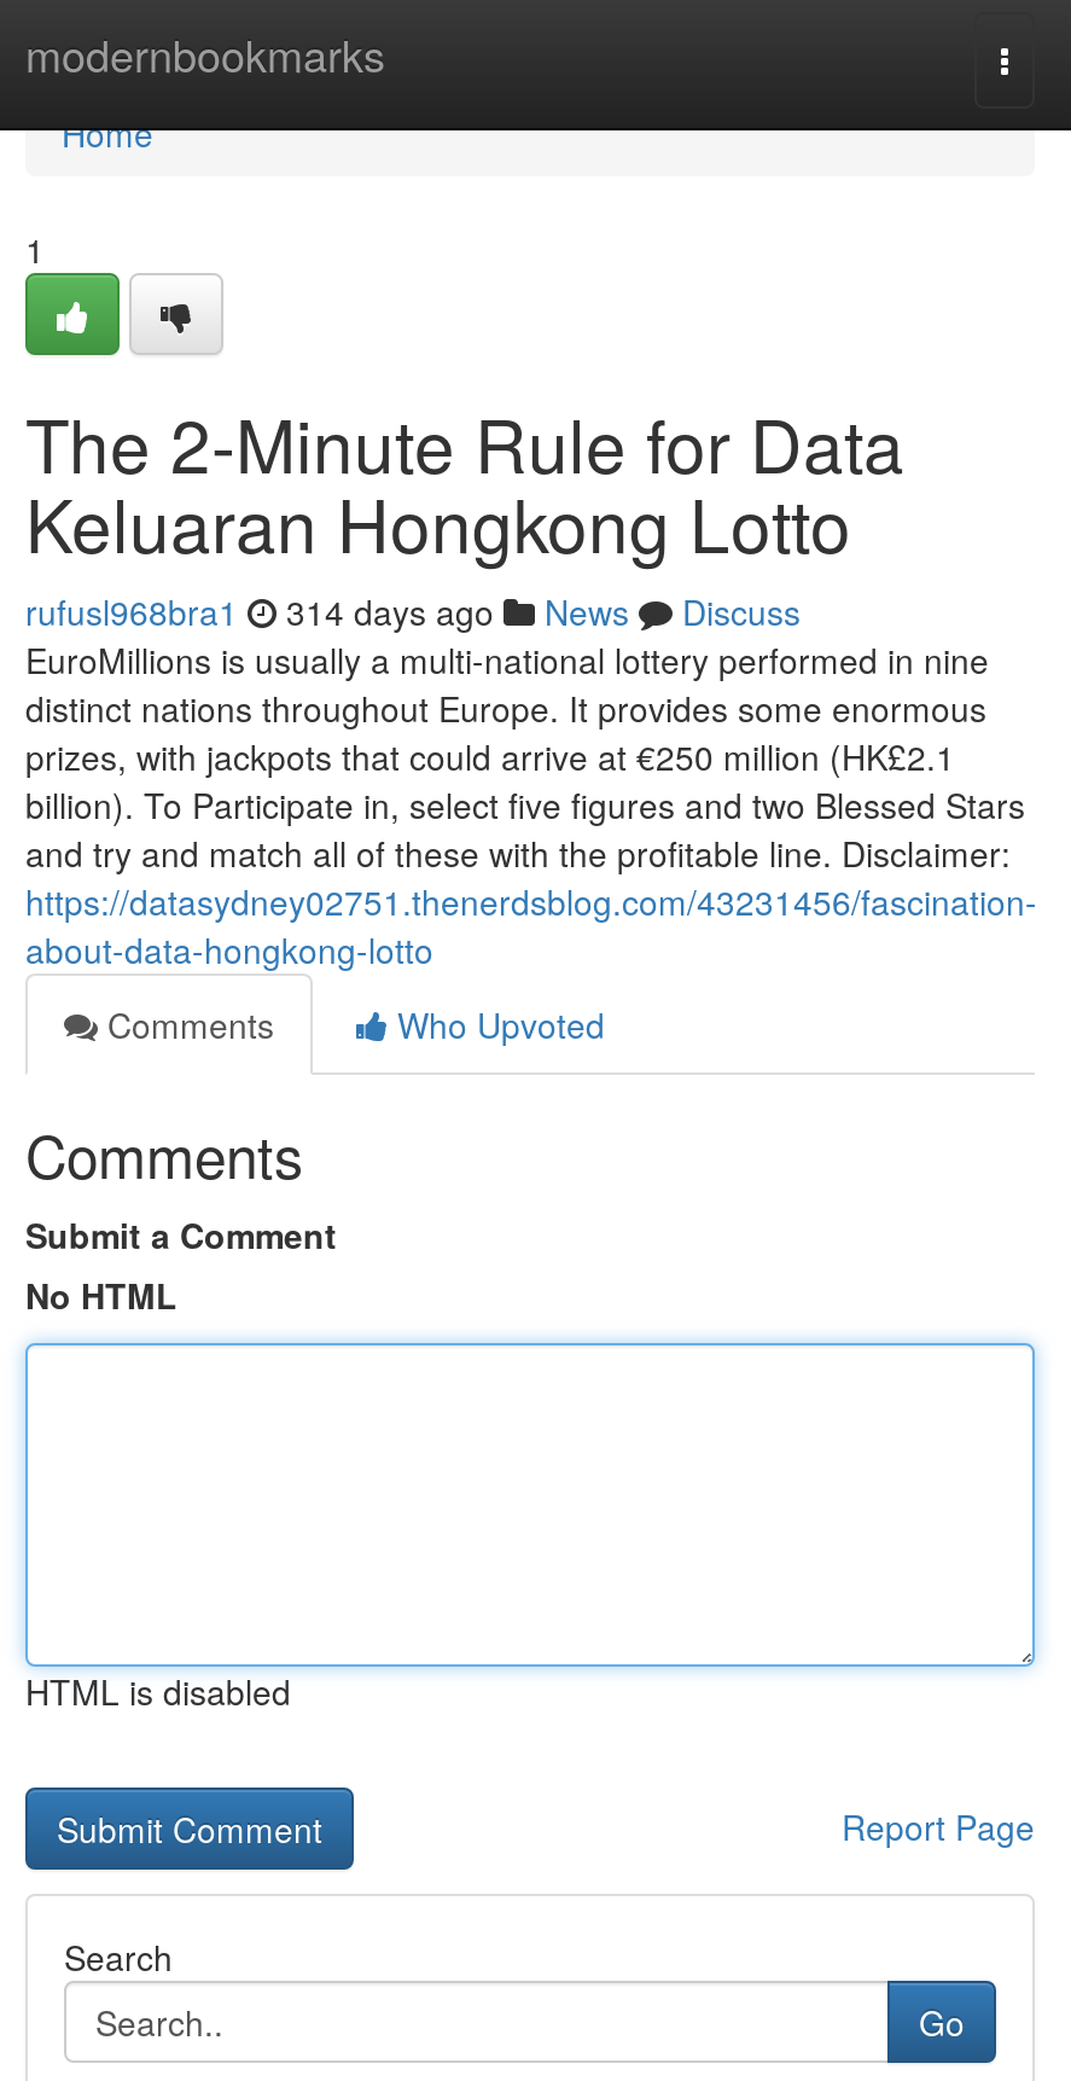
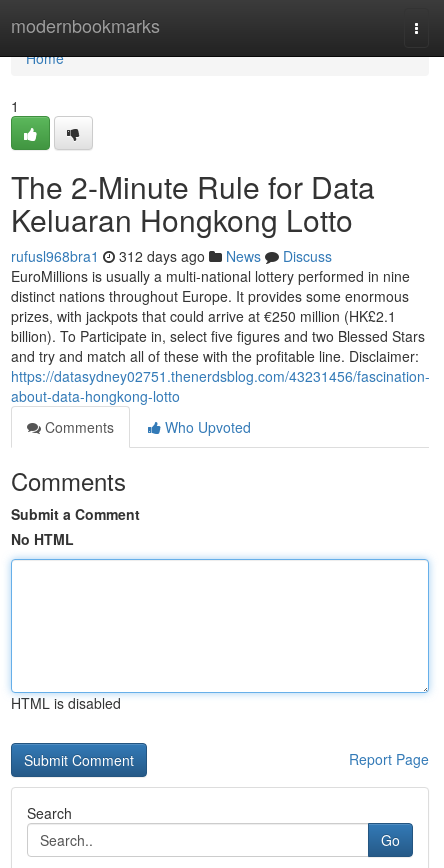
- rufusl968bra1 314 days ago News Discuss
+ rufusl968bra1 312 days ago News Discuss
